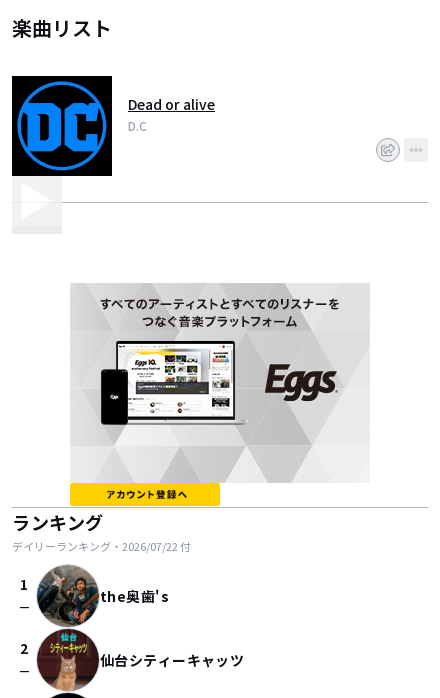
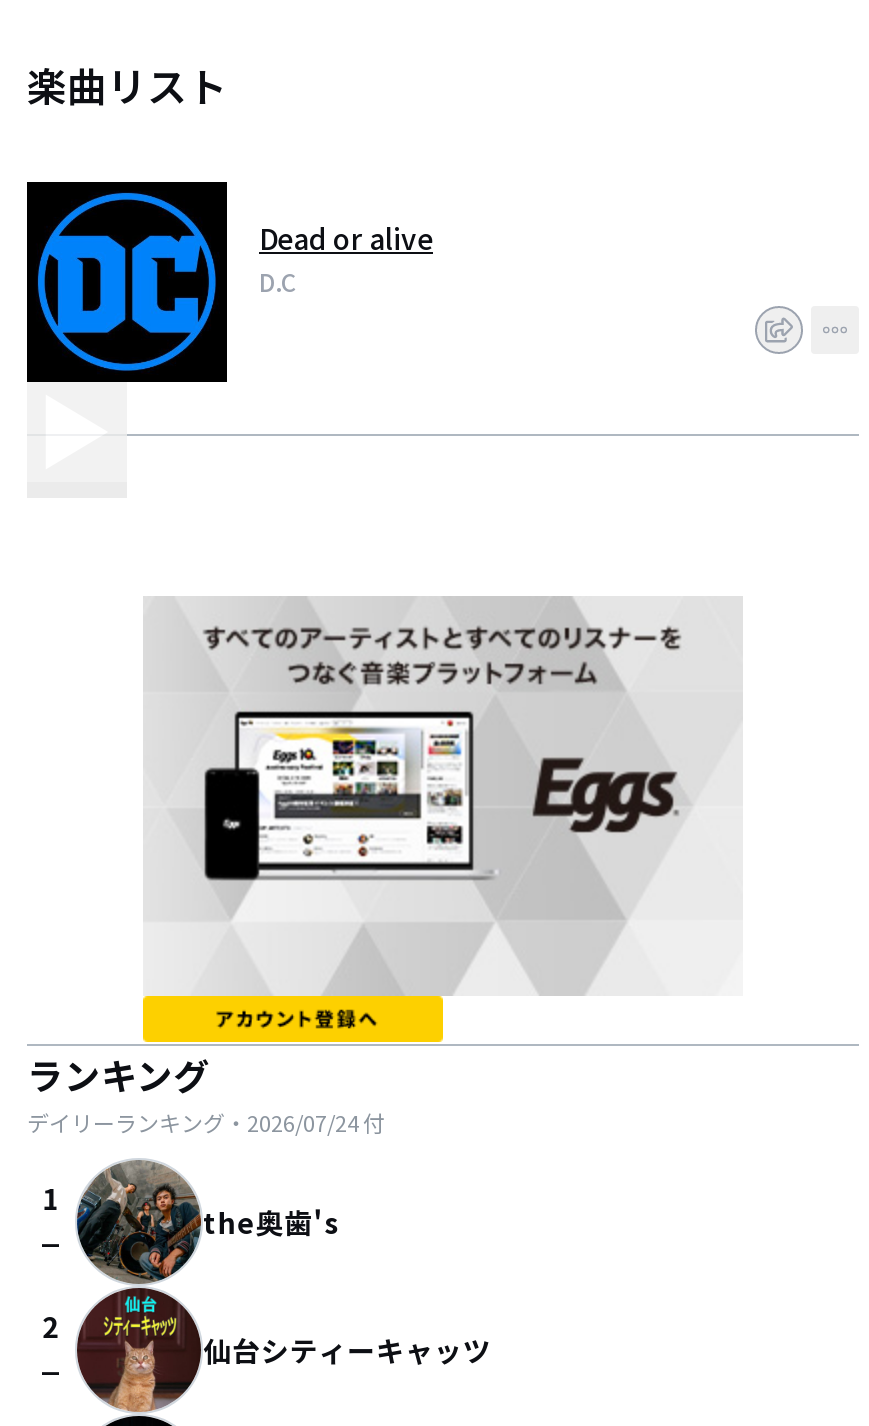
- デイリーランキング・2026/07/22付
+ デイリーランキング・2026/07/24付
